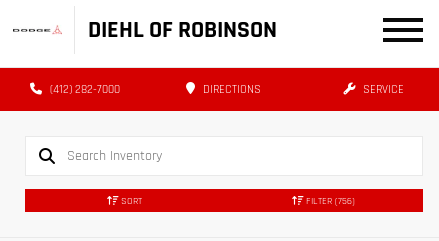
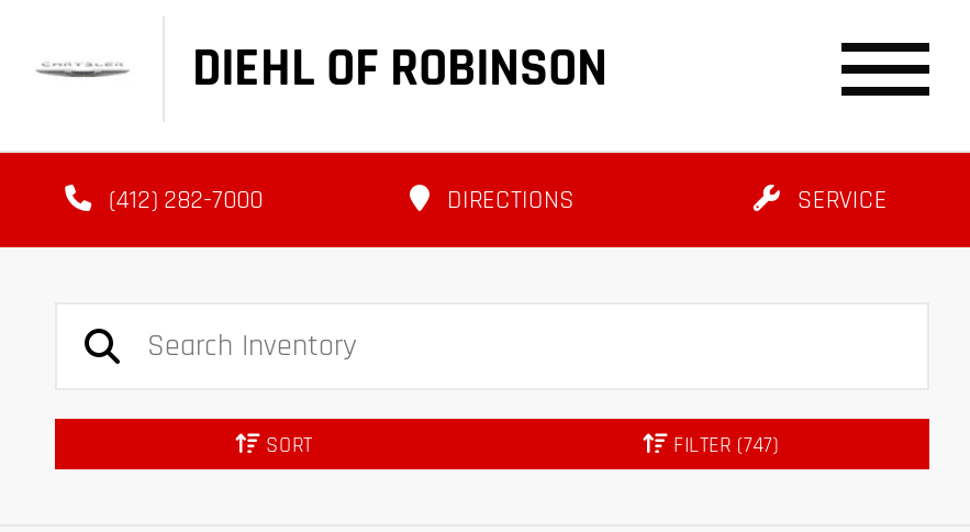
- FILTER (756)
+ FILTER (747)
